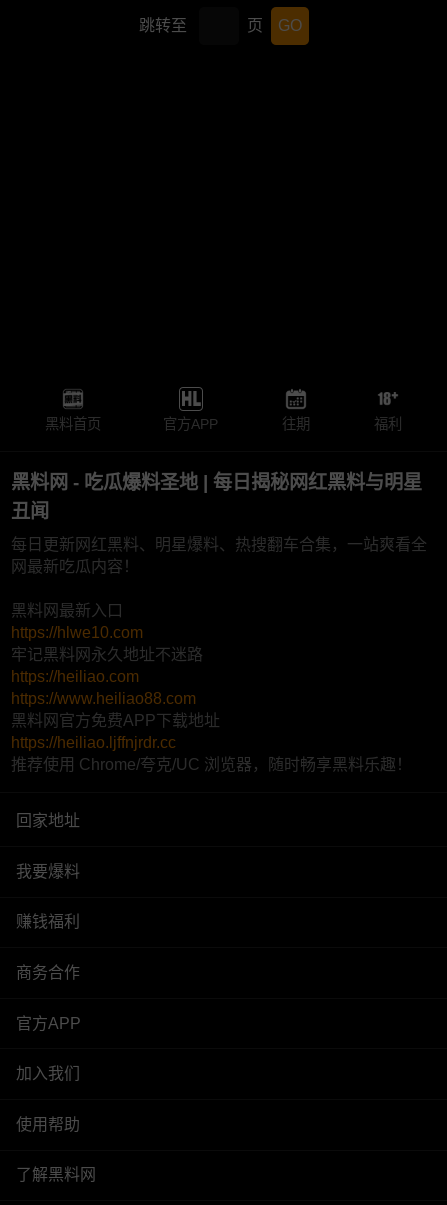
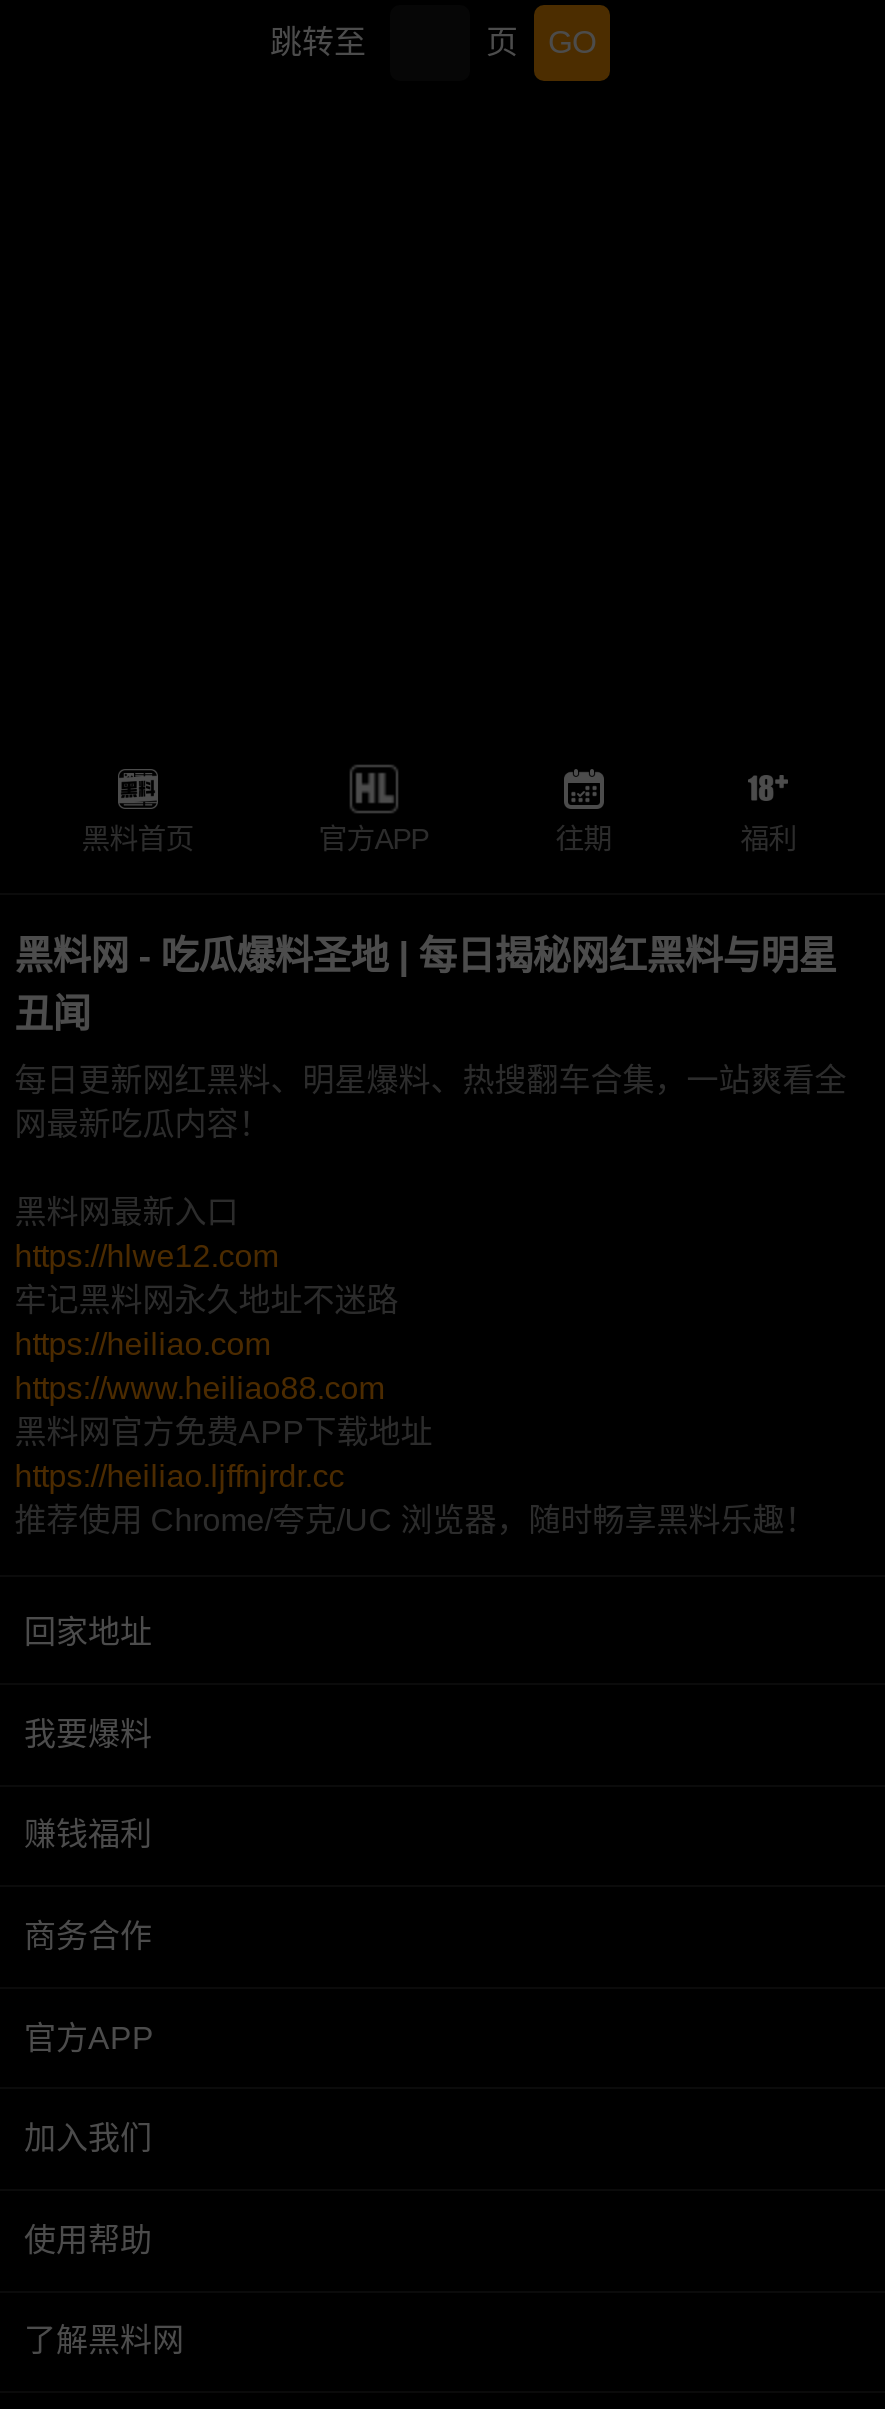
- https://hlwe10.com
+ https://hlwe12.com
